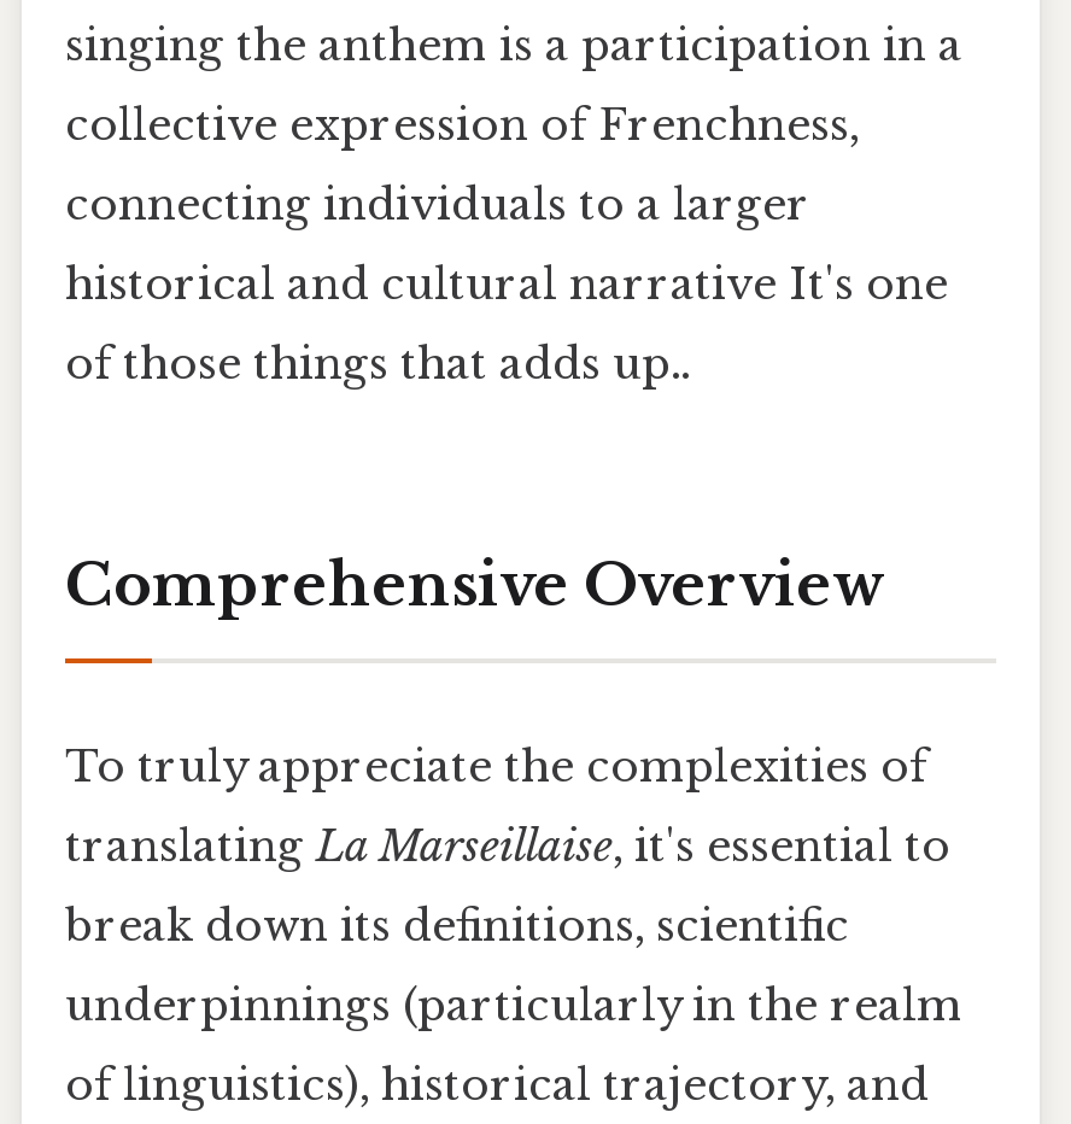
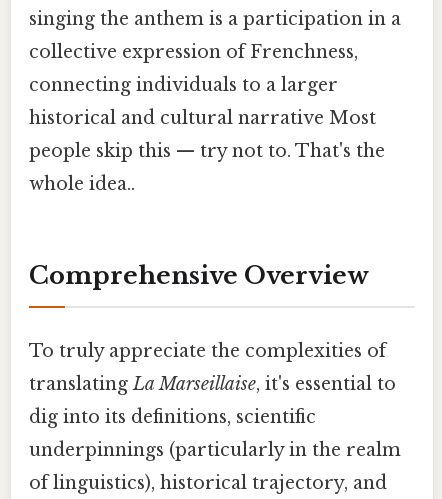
- historical and cultural narrative It's one
- of those things that adds up..
+ historical and cultural narrative Most
+ people skip this — try not to. That's the
+ whole idea..

- break down its definitions, scientific
+ dig into its definitions, scientific
